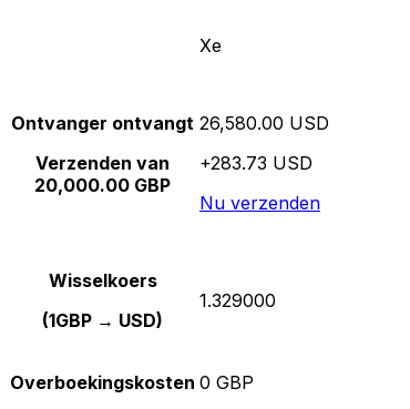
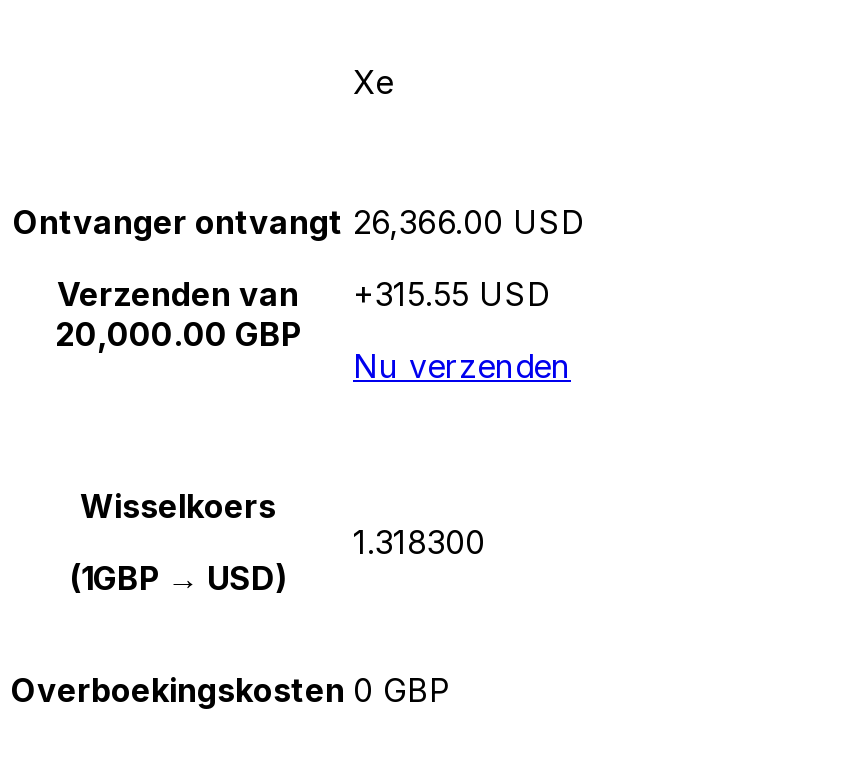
- Ontvanger ontvangt 26,580.00 USD
+ Ontvanger ontvangt 26,366.00 USD

- Verzenden van +283.73 USD
+ Verzenden van +315.55 USD

- 1.329000
+ 1.318300
